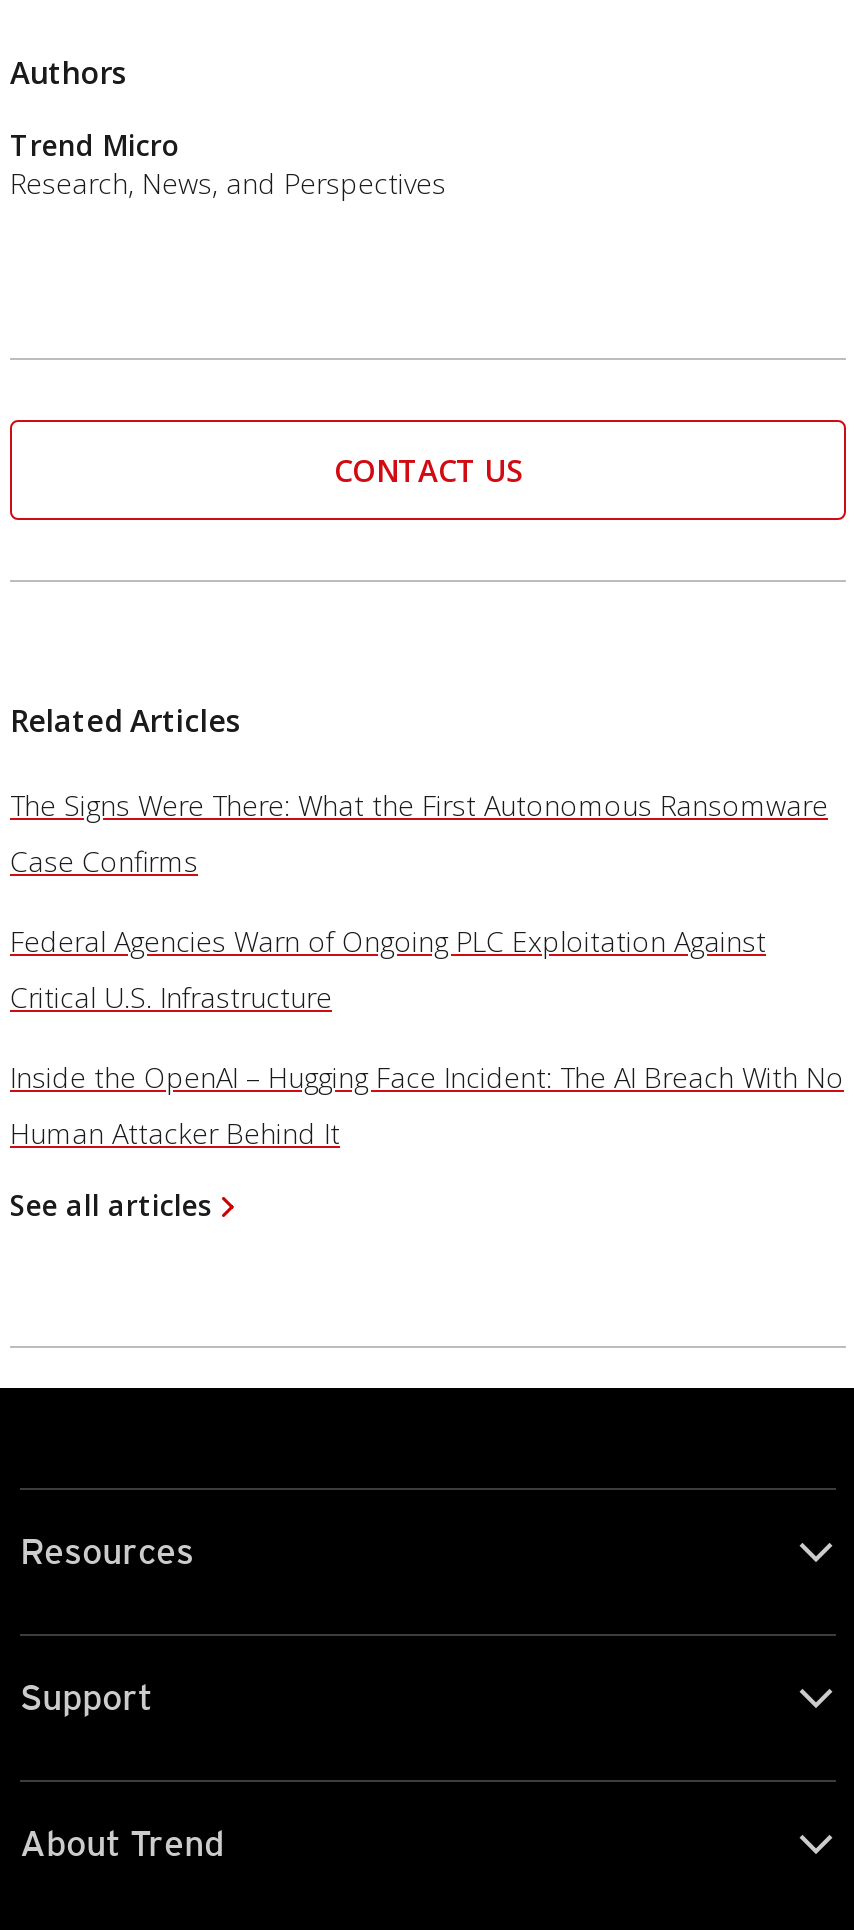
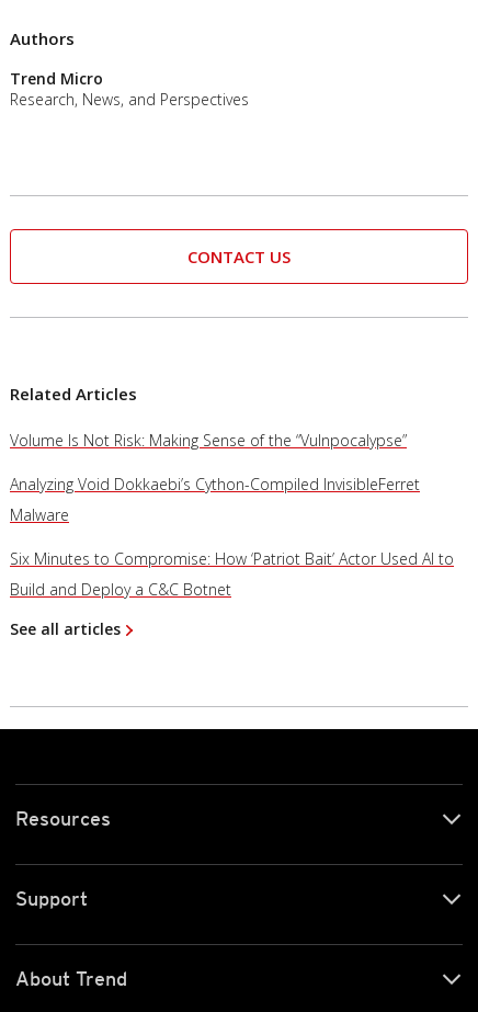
- The Signs Were There: What the First Autonomous Ransomware
- Case Confirms
- Federal Agencies Warn of Ongoing PLC Exploitation Against
- Critical U.S. Infrastructure
- Inside the OpenAI – Hugging Face Incident: The AI Breach With No
- Human Attacker Behind It
+ Volume Is Not Risk: Making Sense of the “Vulnpocalypse”
+ Analyzing Void Dokkaebi’s Cython-Compiled InvisibleFerret
+ Malware
+ Six Minutes to Compromise: How ‘Patriot Bait’ Actor Used AI to
+ Build and Deploy a C&C Botnet
